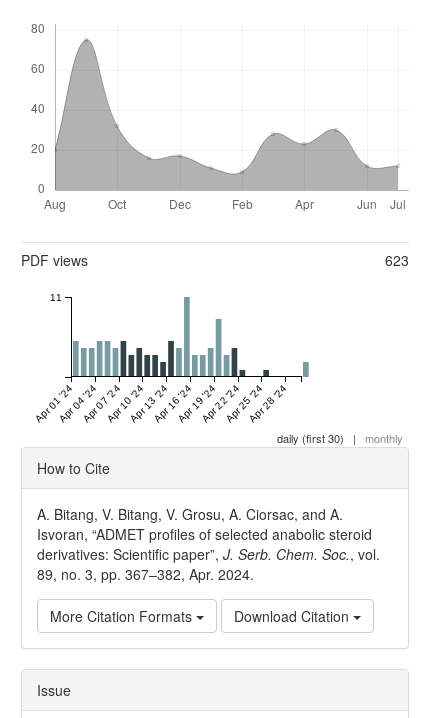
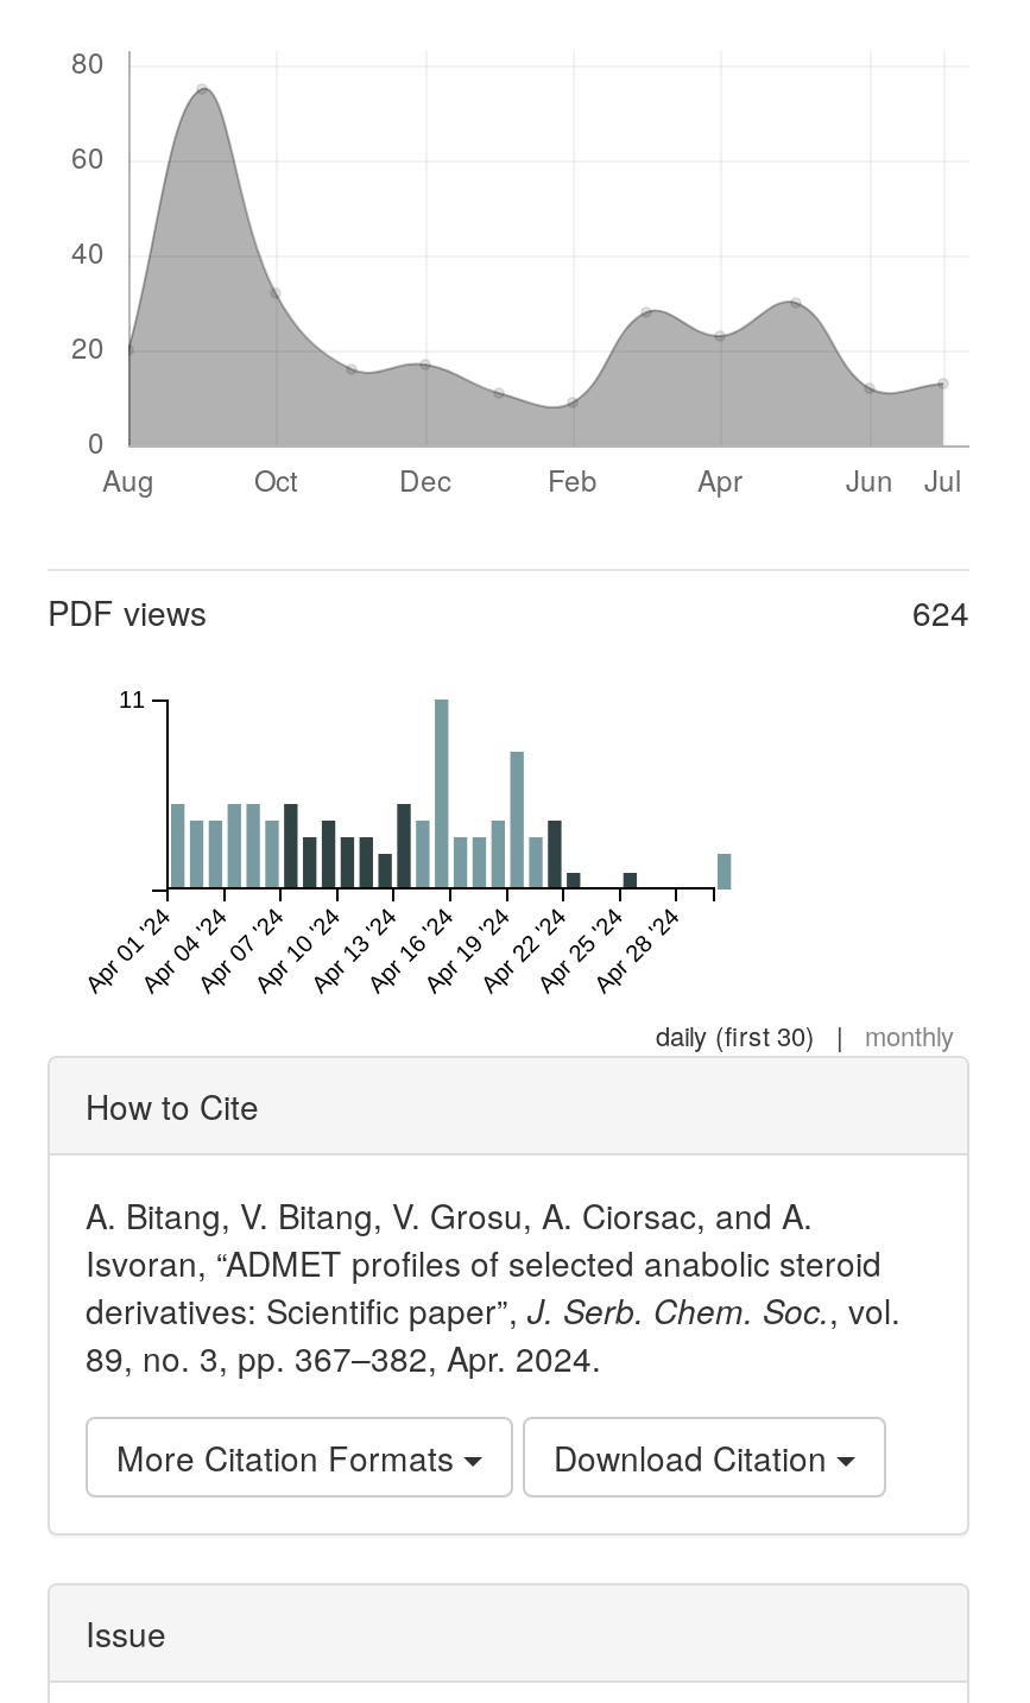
- 623
+ 624
